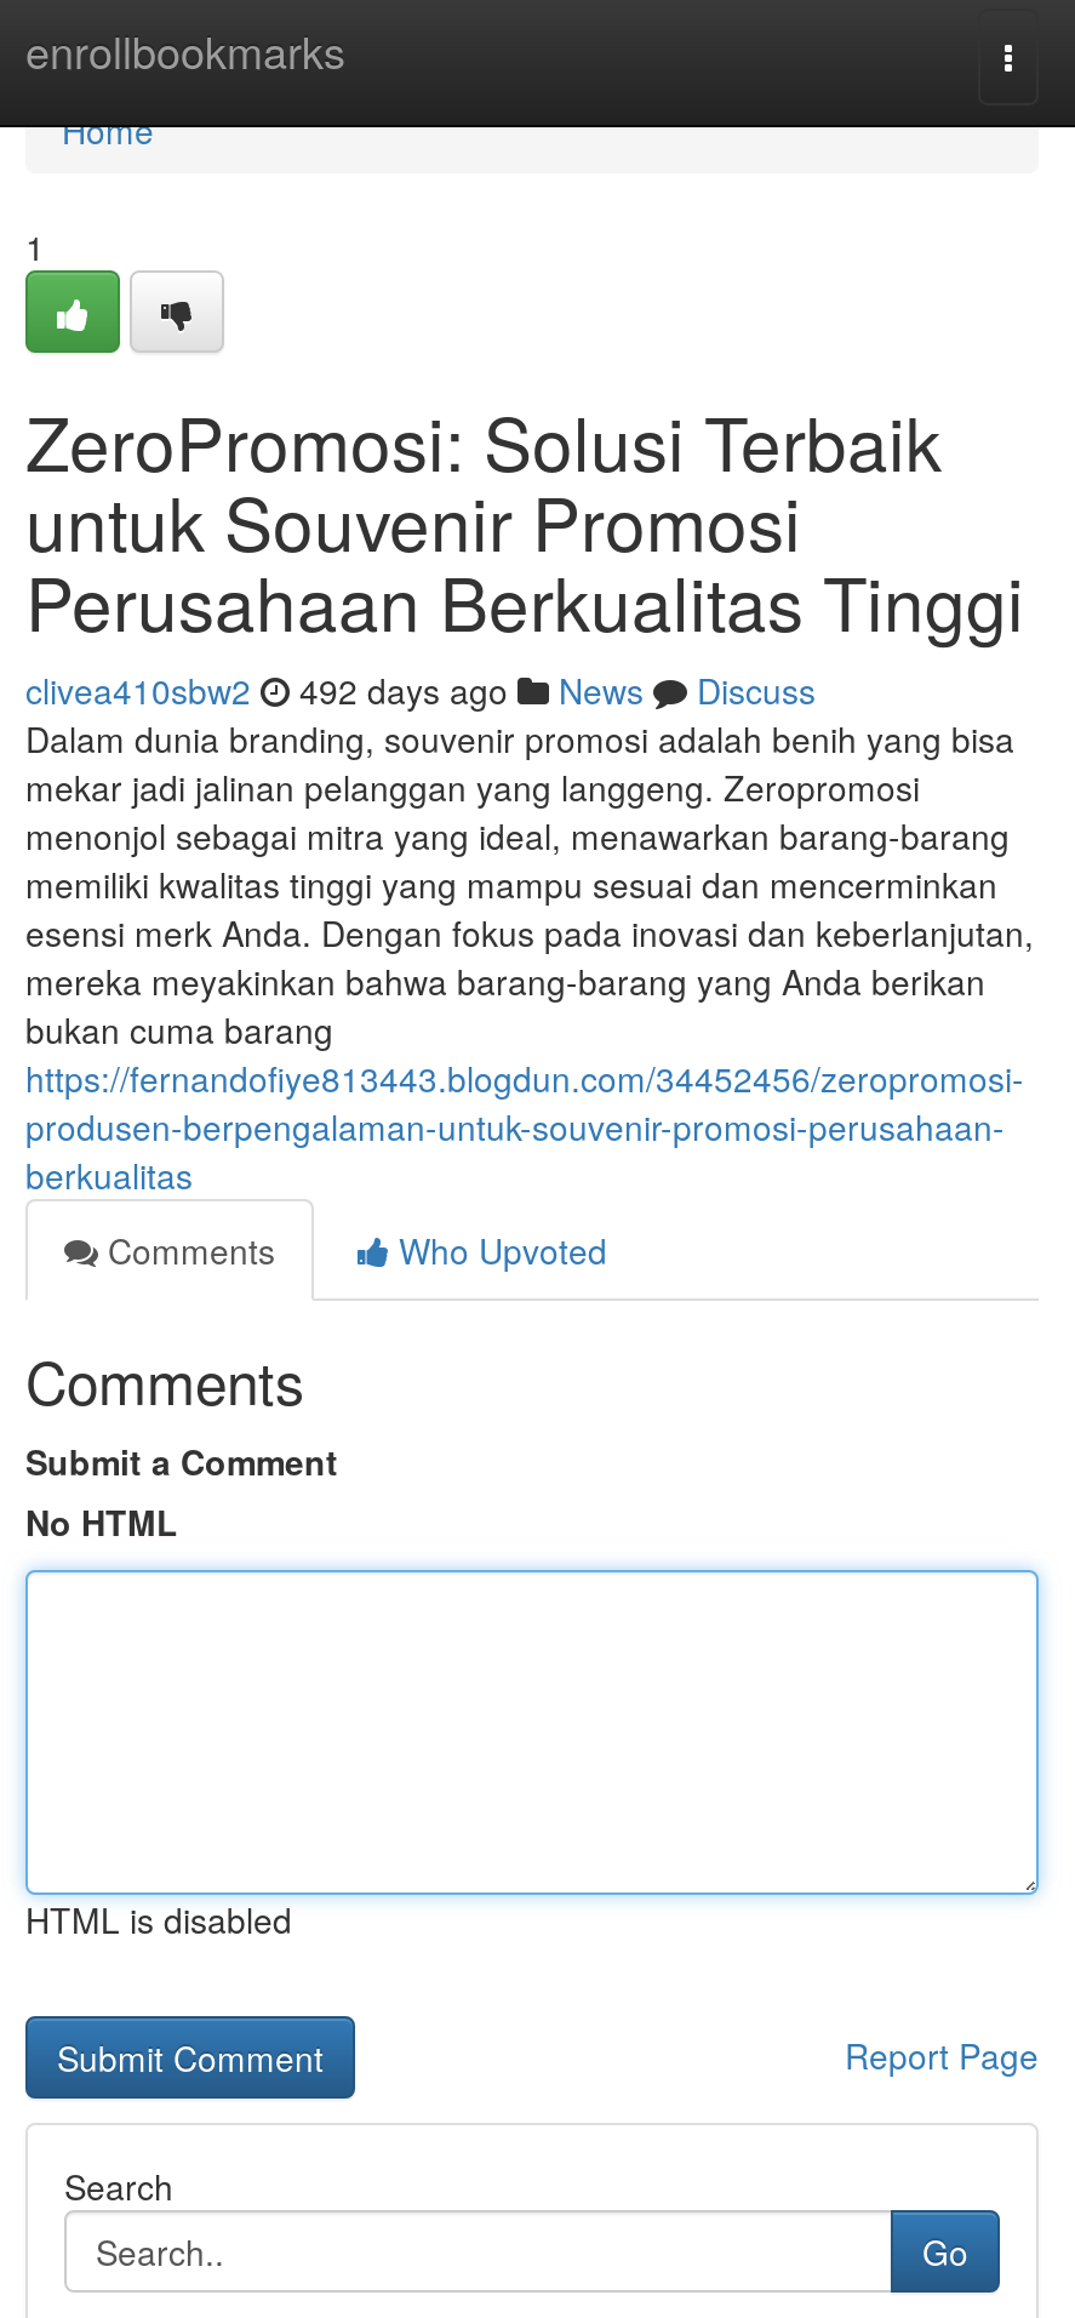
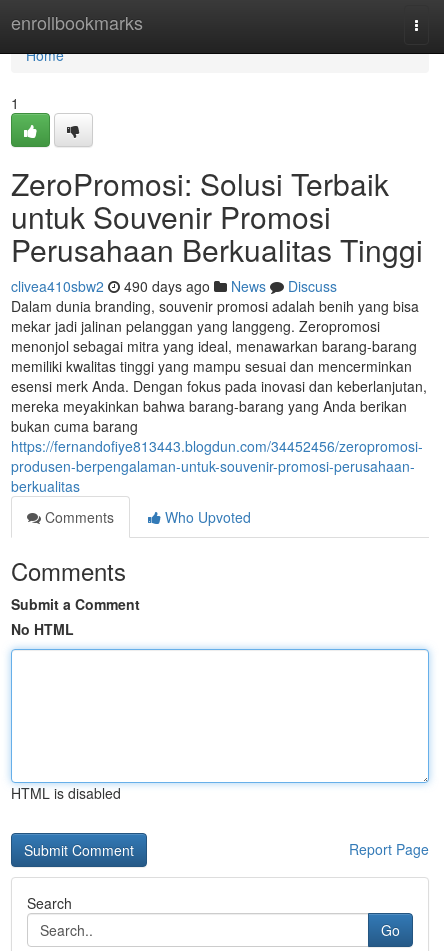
- clivea410sbw2 492 days ago News Discuss
+ clivea410sbw2 490 days ago News Discuss
